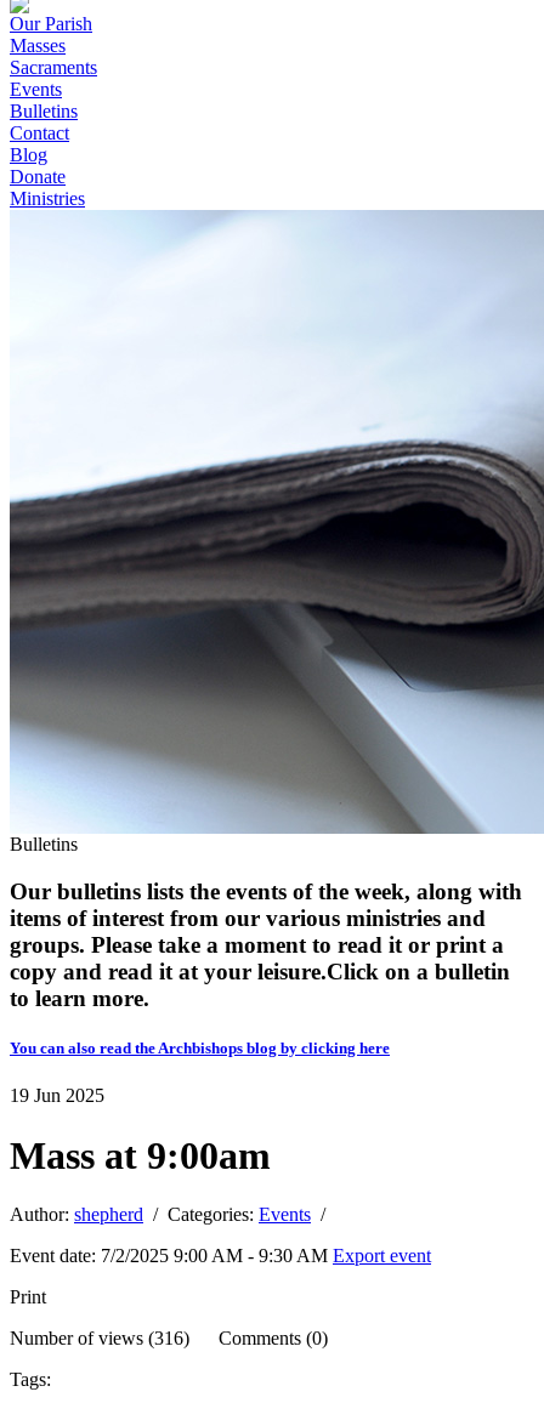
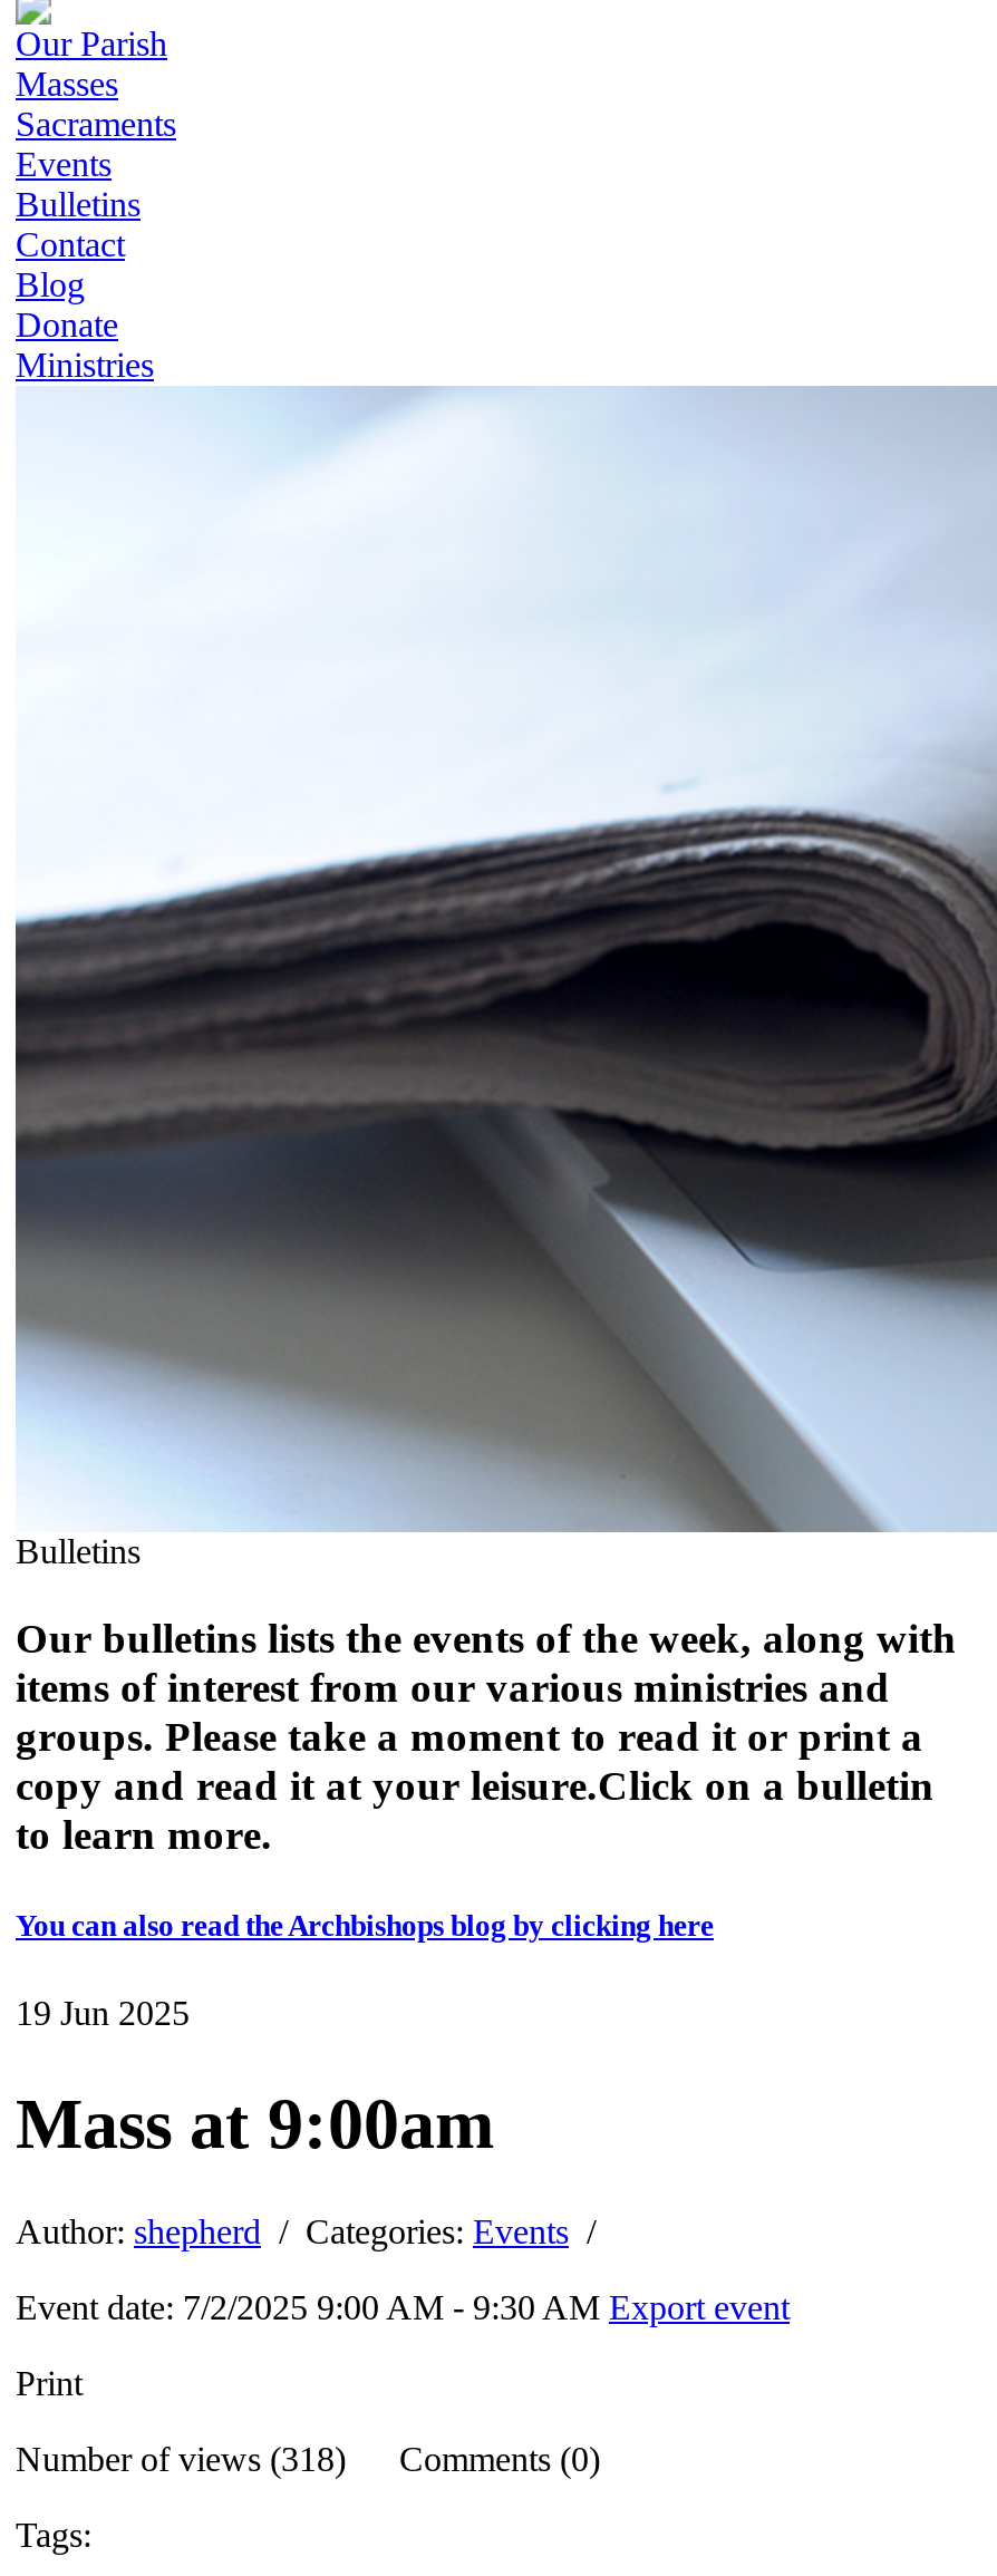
- Number of views (316) Comments (0)
+ Number of views (318) Comments (0)
